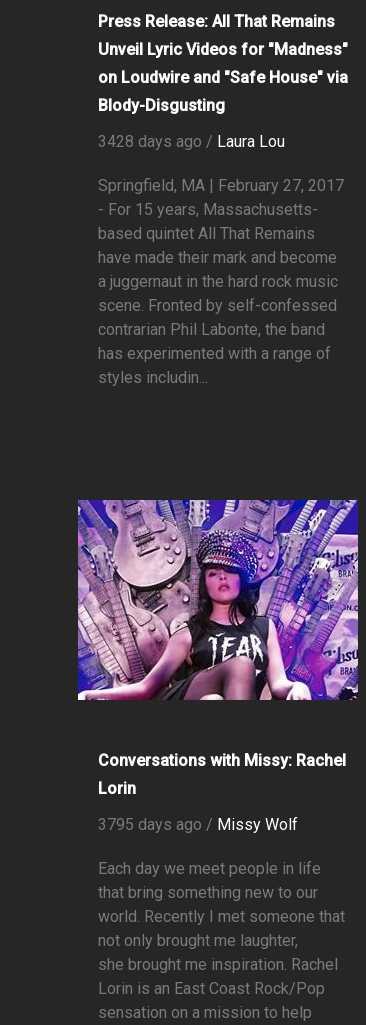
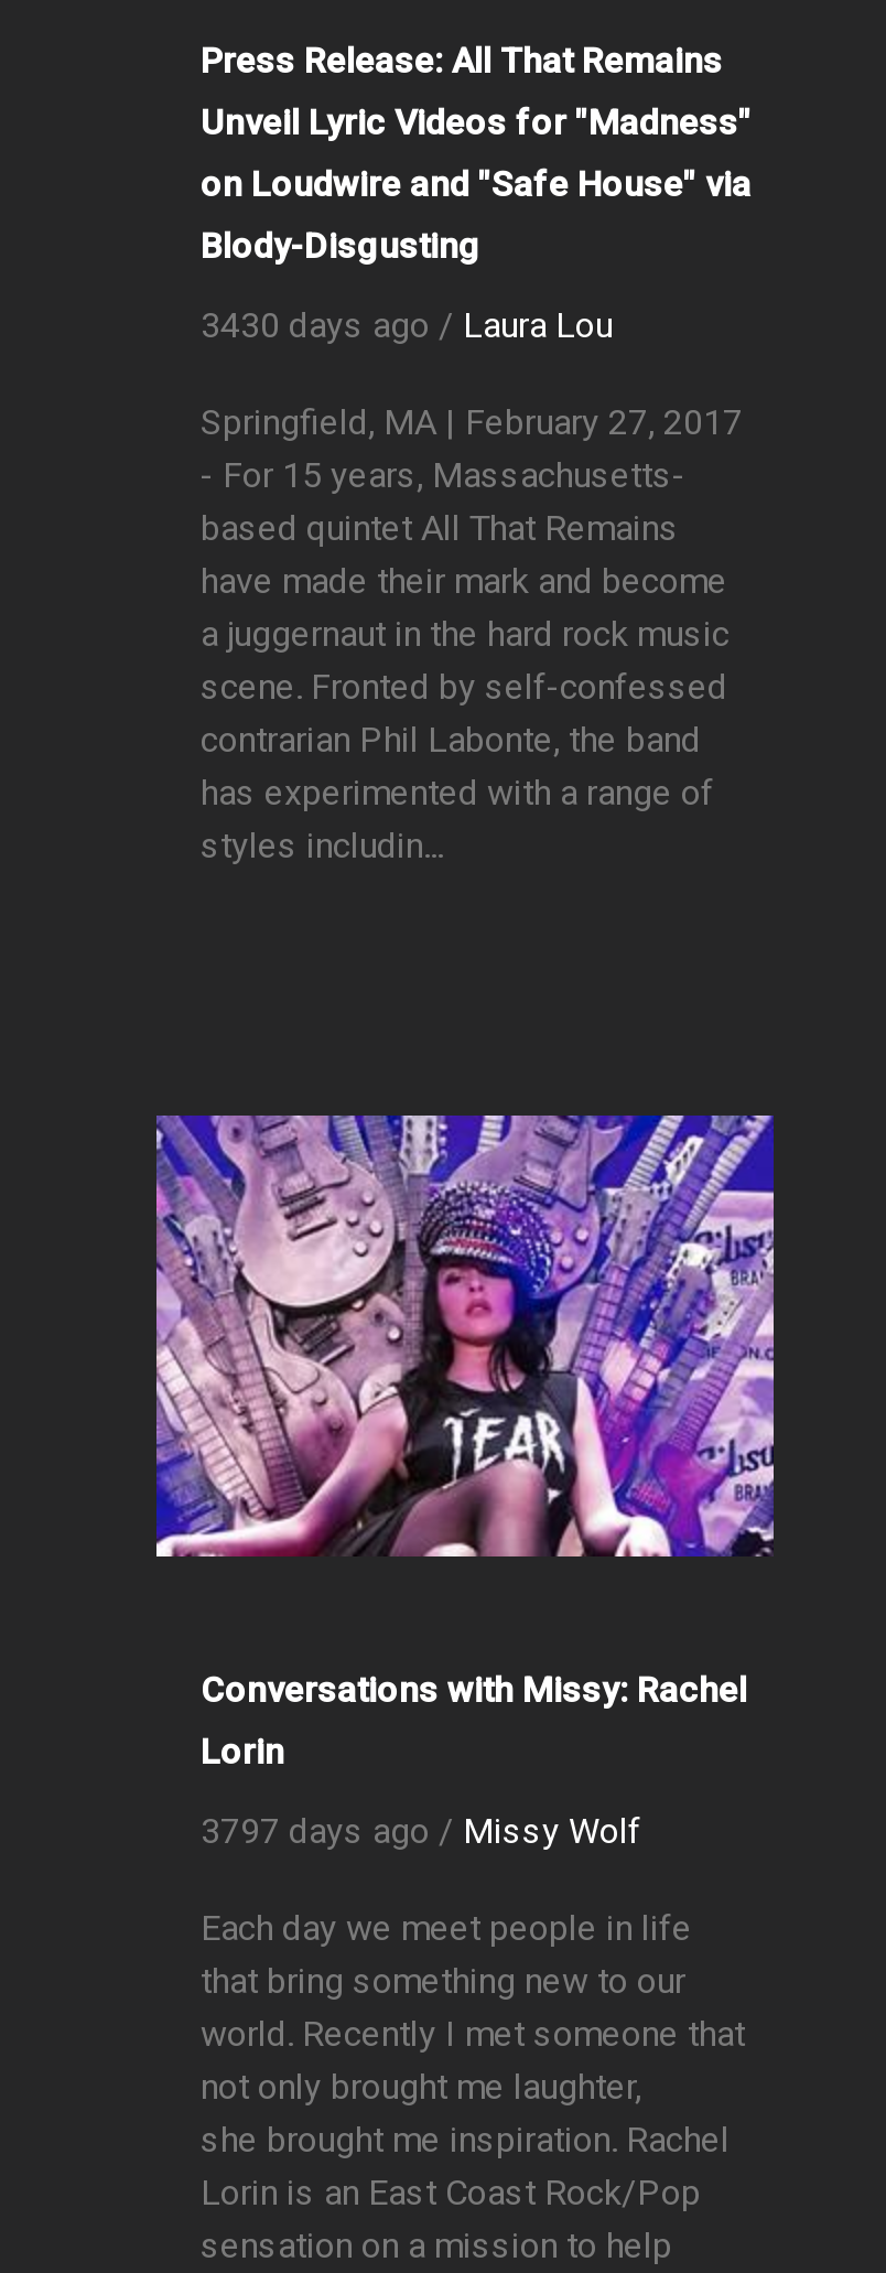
- 3428 days ago / Laura Lou
+ 3430 days ago / Laura Lou

- 3795 days ago / Missy Wolf
+ 3797 days ago / Missy Wolf
